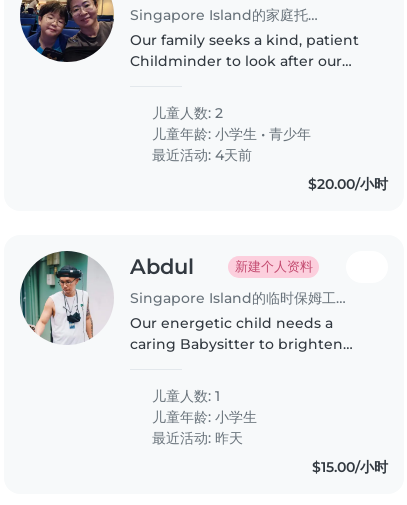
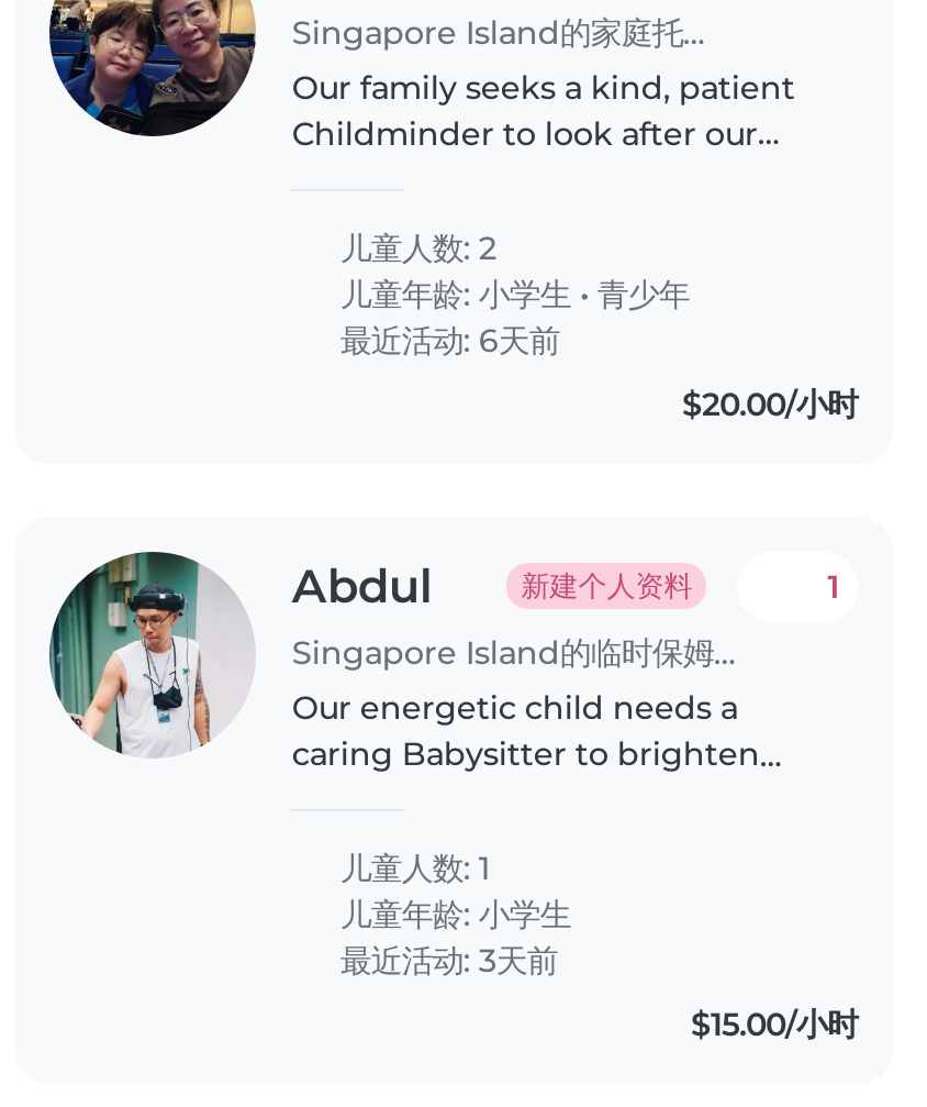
- 最近活动: 4天前
+ 最近活动: 6天前

+ 1

- 最近活动: 昨天
+ 最近活动: 3天前
